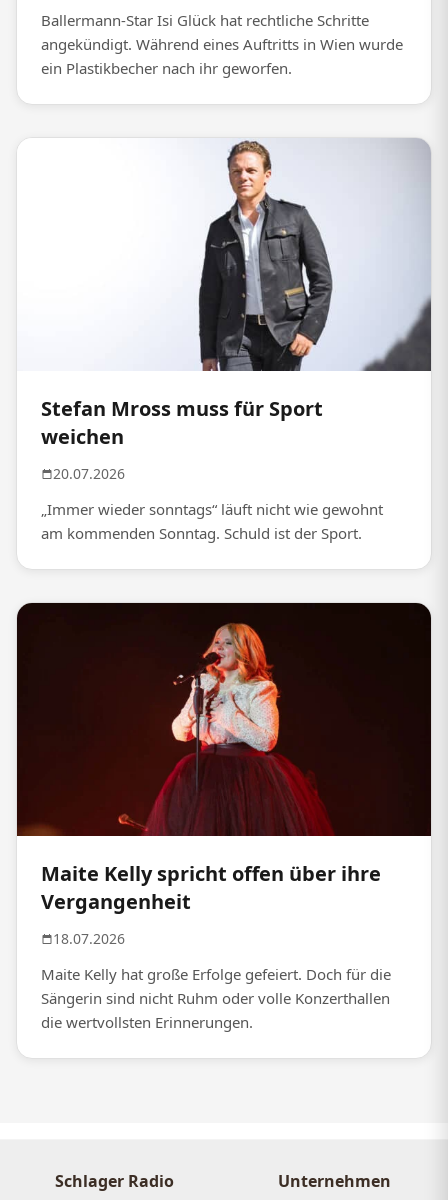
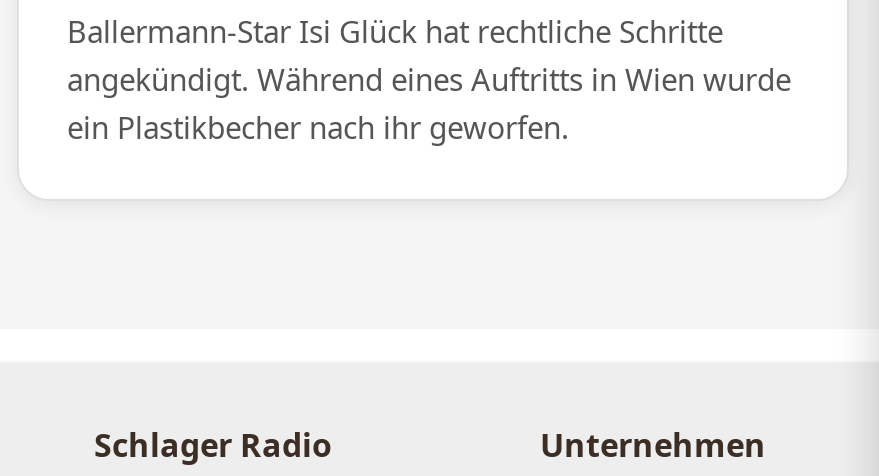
- [image]
- Stefan Mross muss für Sport
- weichen
- 20.07.2026
- „Immer wieder sonntags“ läuft nicht wie gewohnt
- am kommenden Sonntag. Schuld ist der Sport.

- [image]

- [image]
- Maite Kelly spricht offen über ihre
- Vergangenheit
- 18.07.2026
- Maite Kelly hat große Erfolge gefeiert. Doch für die
- Sängerin sind nicht Ruhm oder volle Konzerthallen
- die wertvollsten Erinnerungen.
